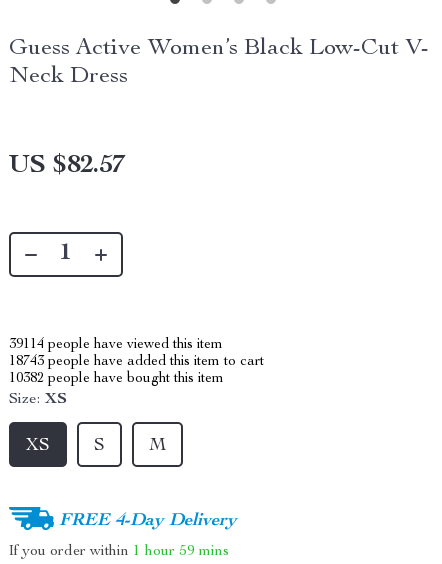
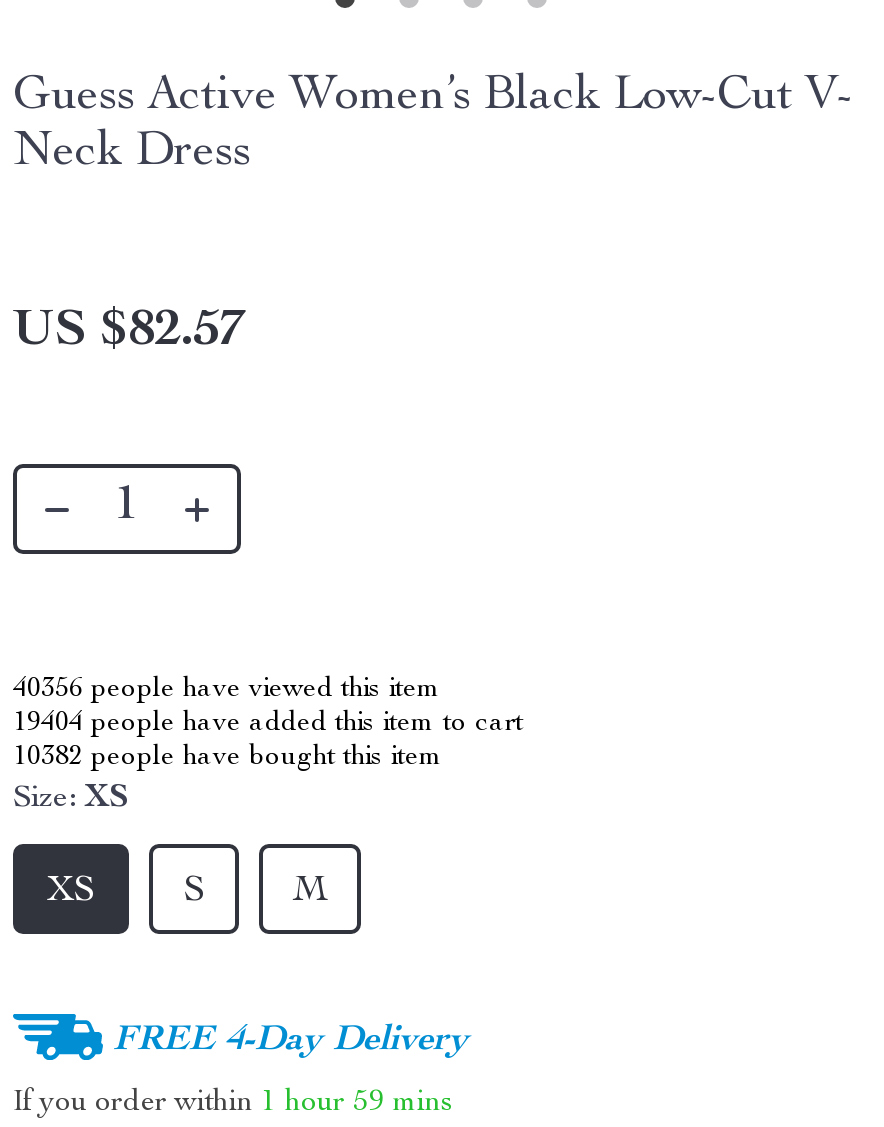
- 39114 people have viewed this item
+ 40356 people have viewed this item

- 18743 people have added this item to cart
+ 19404 people have added this item to cart
